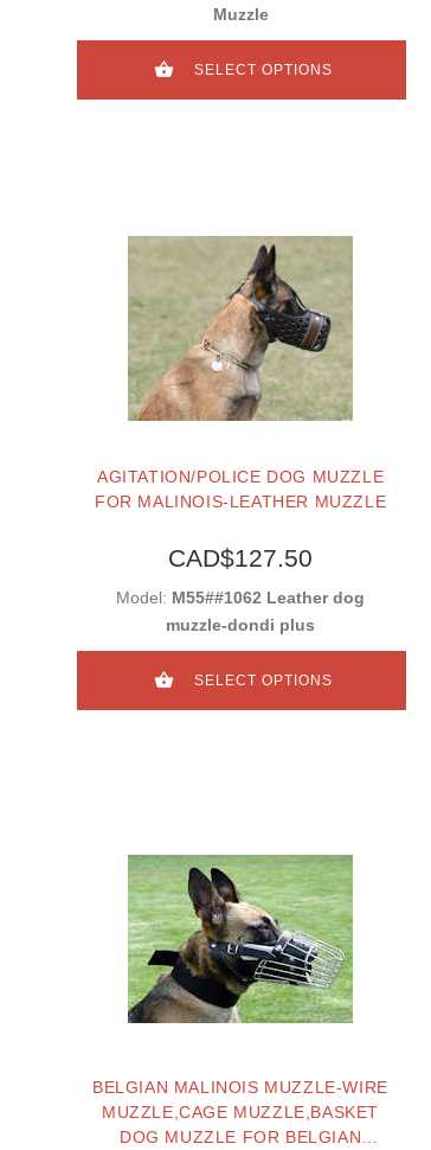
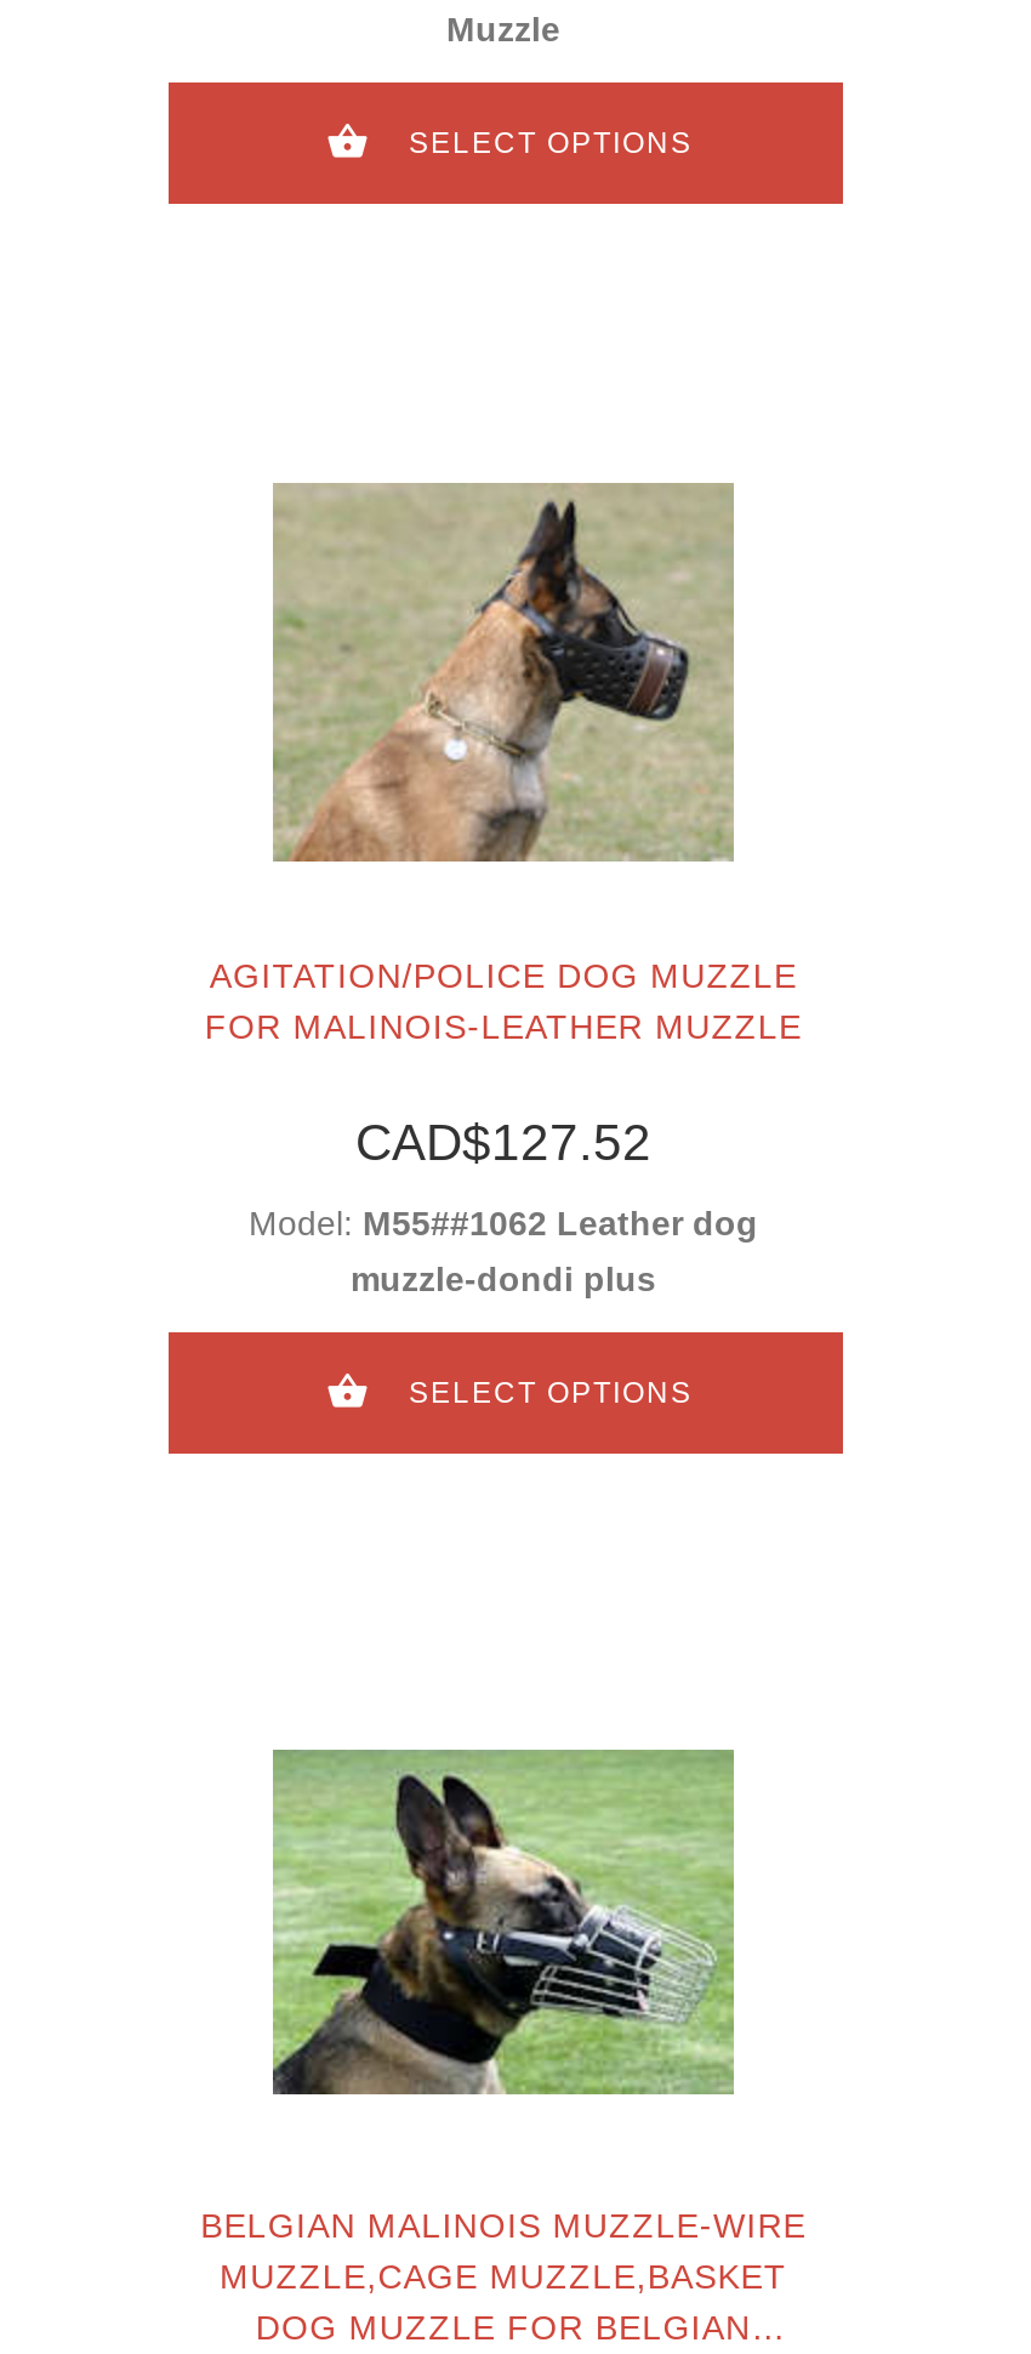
- CAD$127.50
+ CAD$127.52
